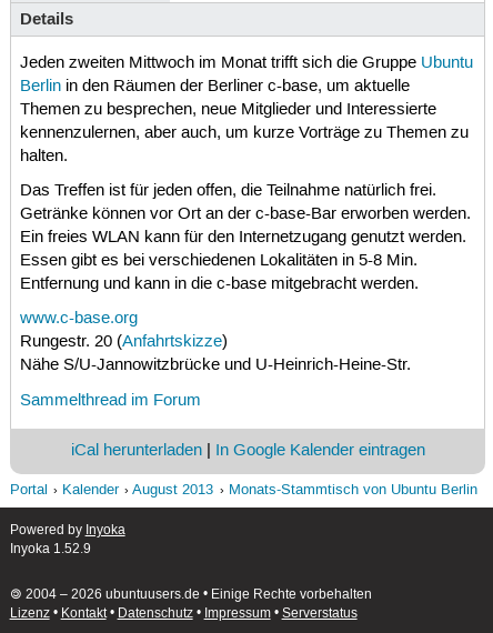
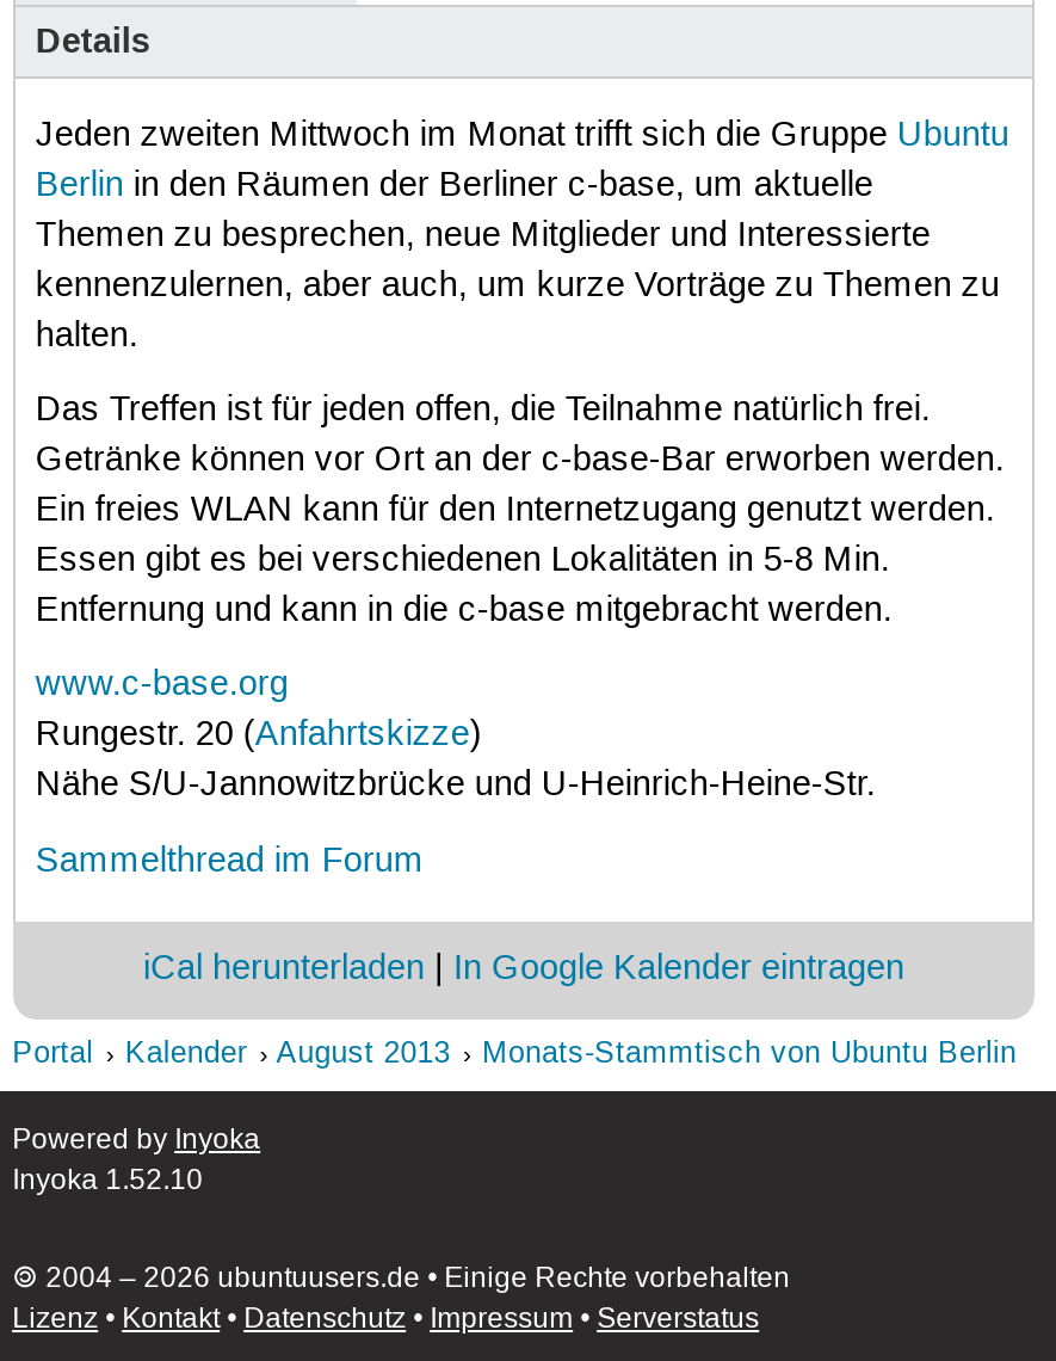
- Inyoka 1.52.9
+ Inyoka 1.52.10
